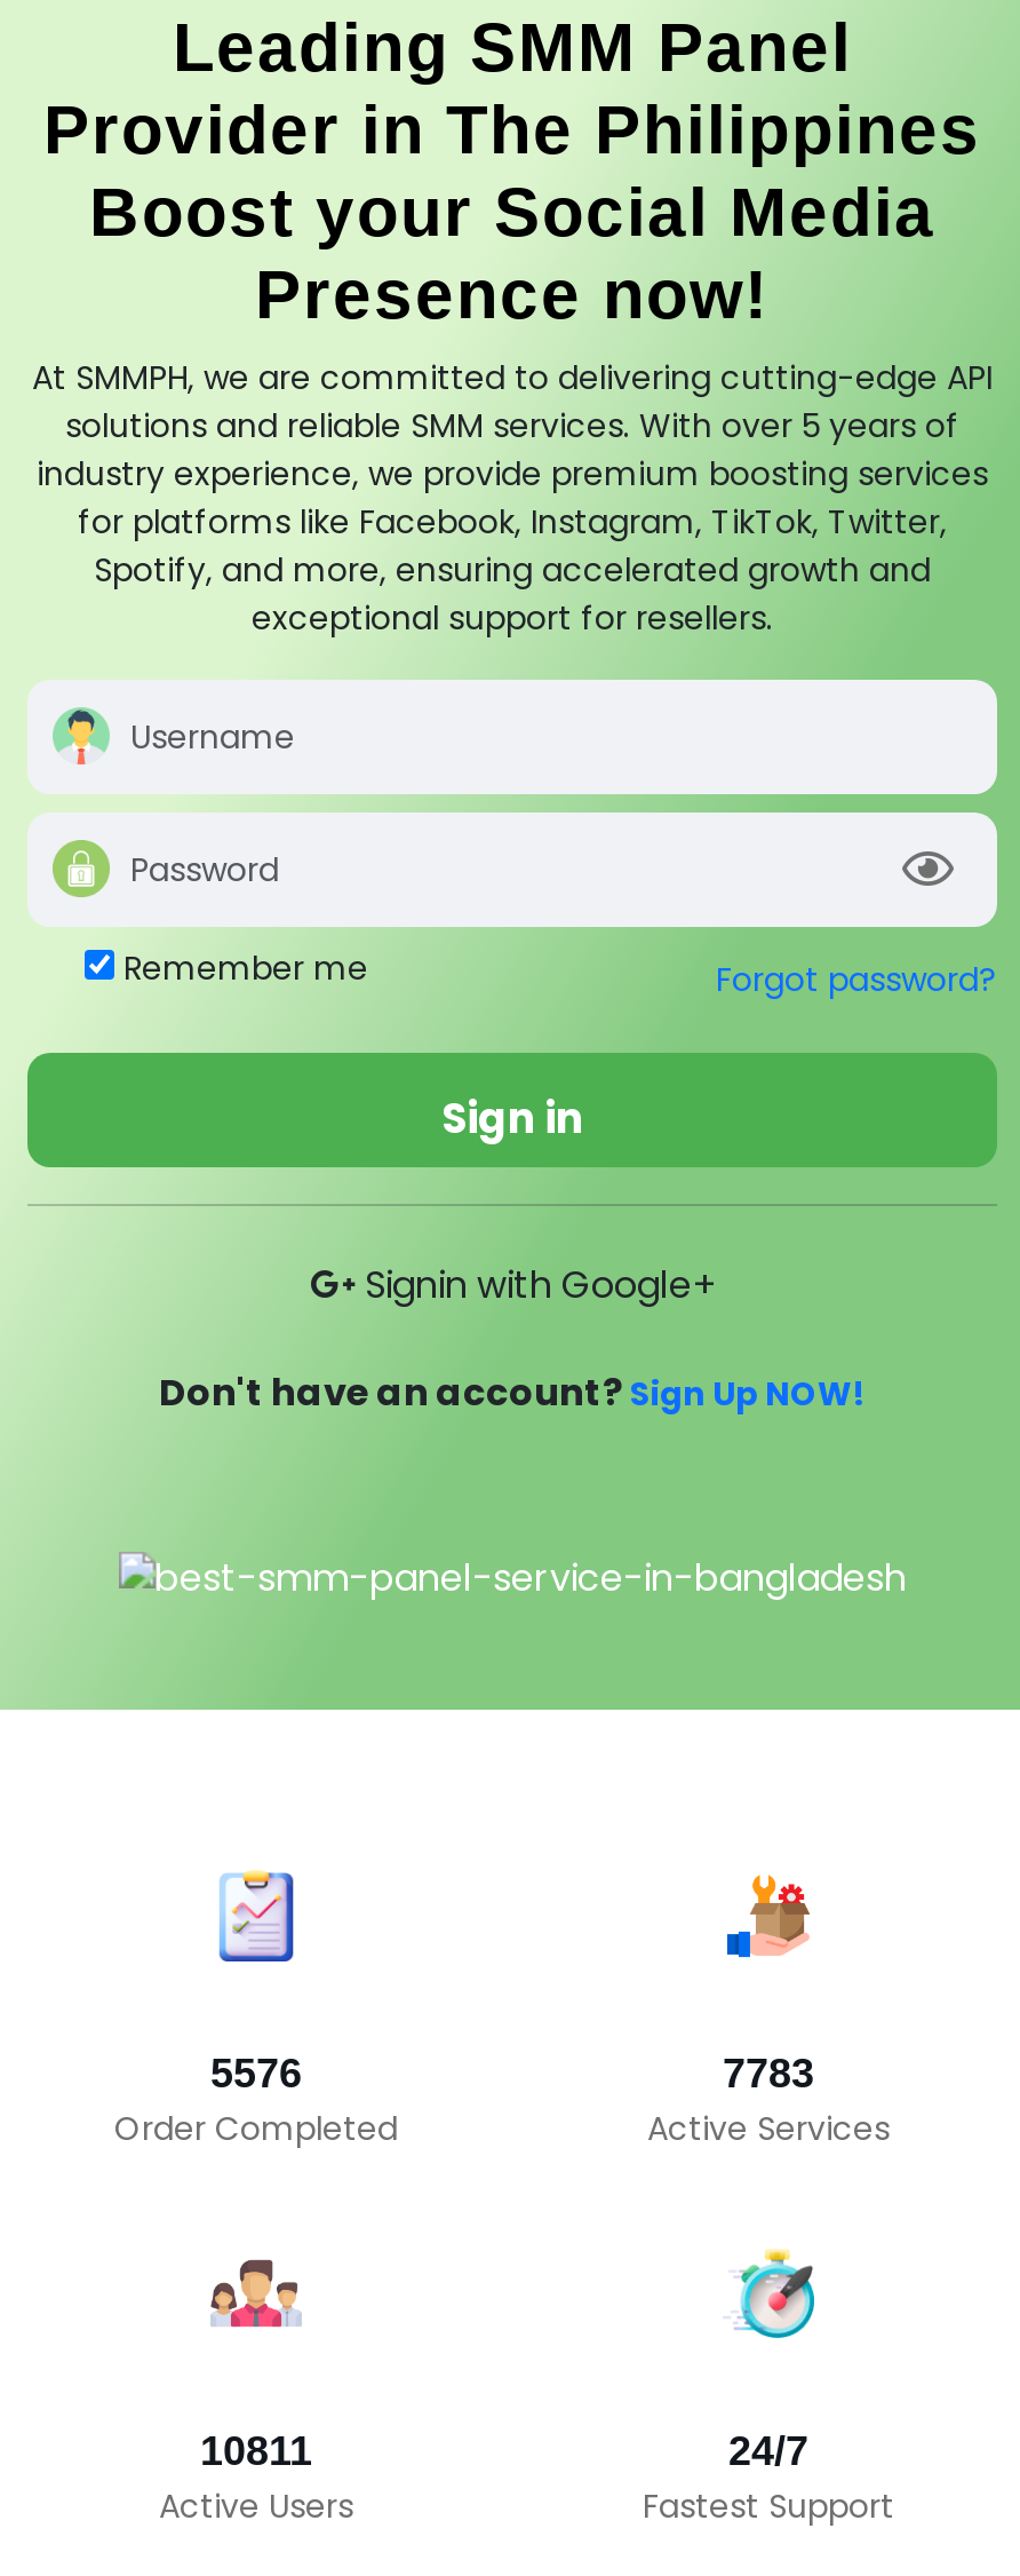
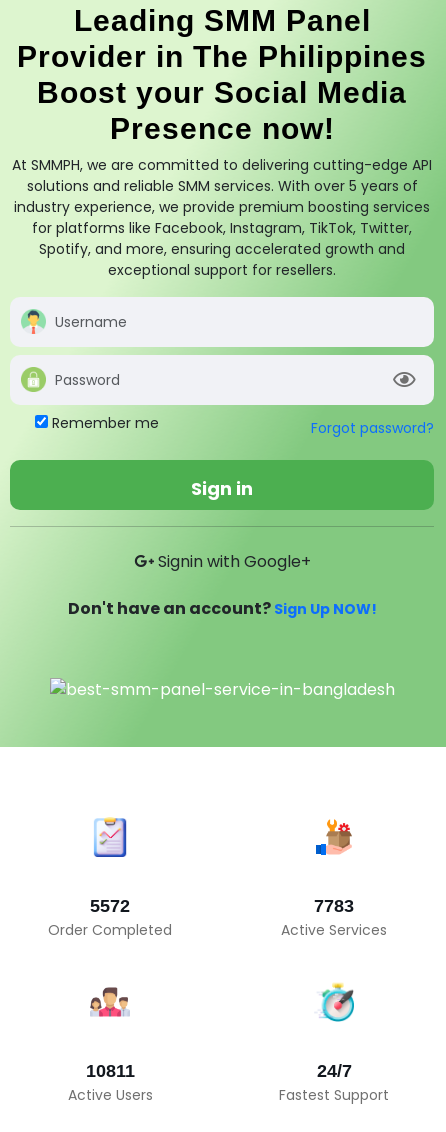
- 5576
+ 5572
